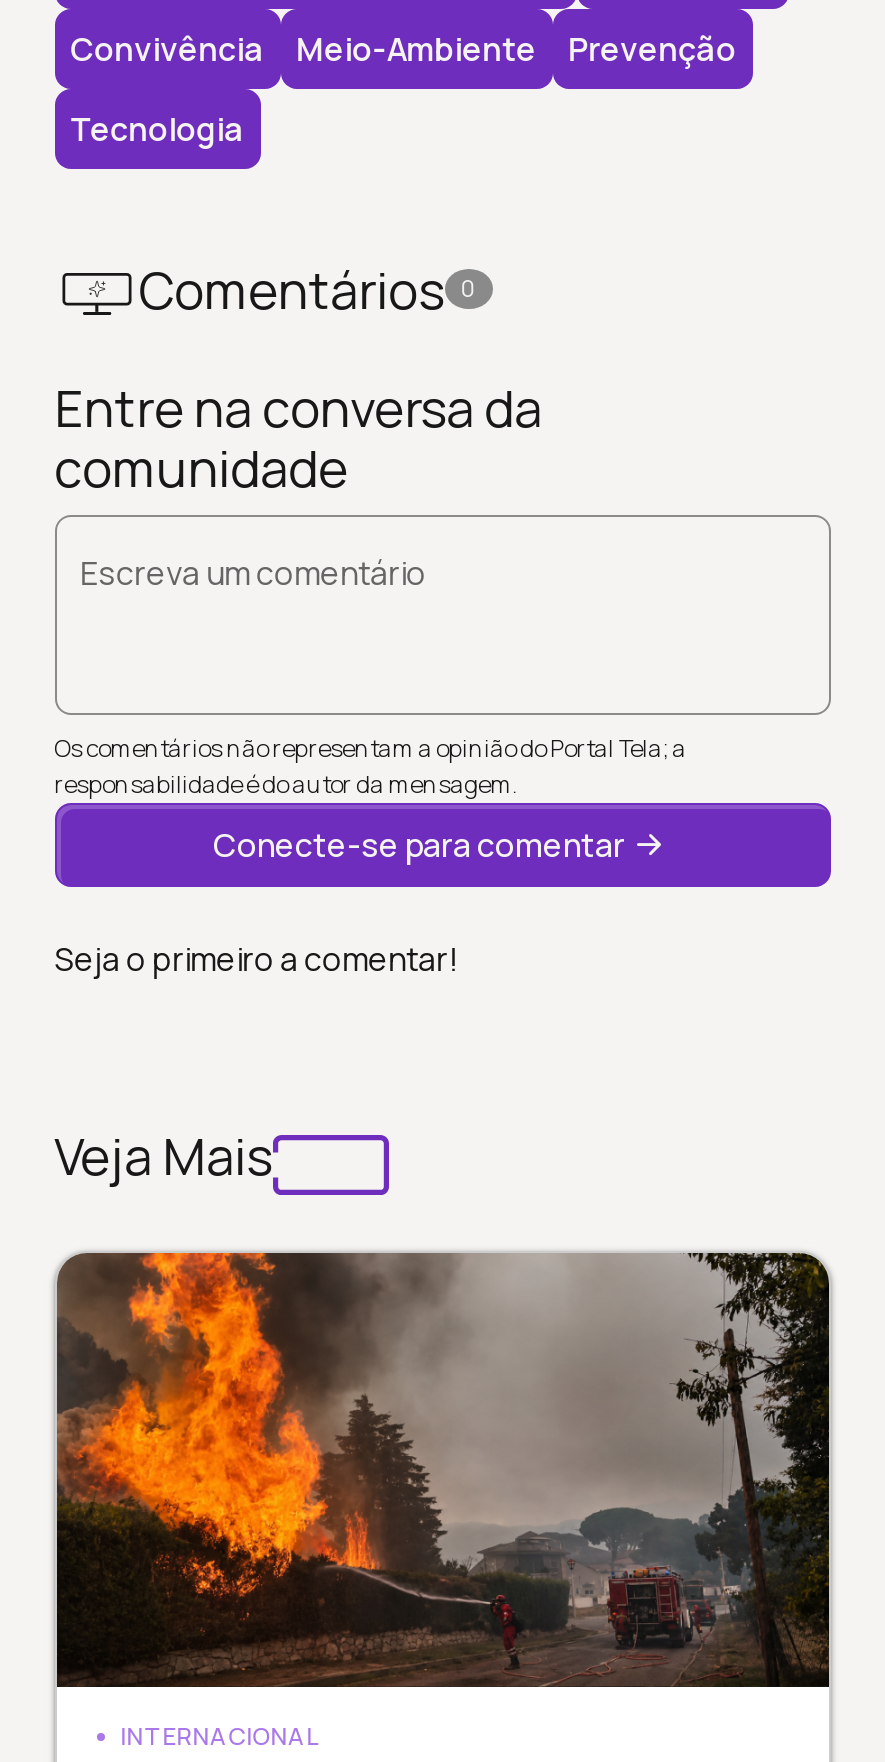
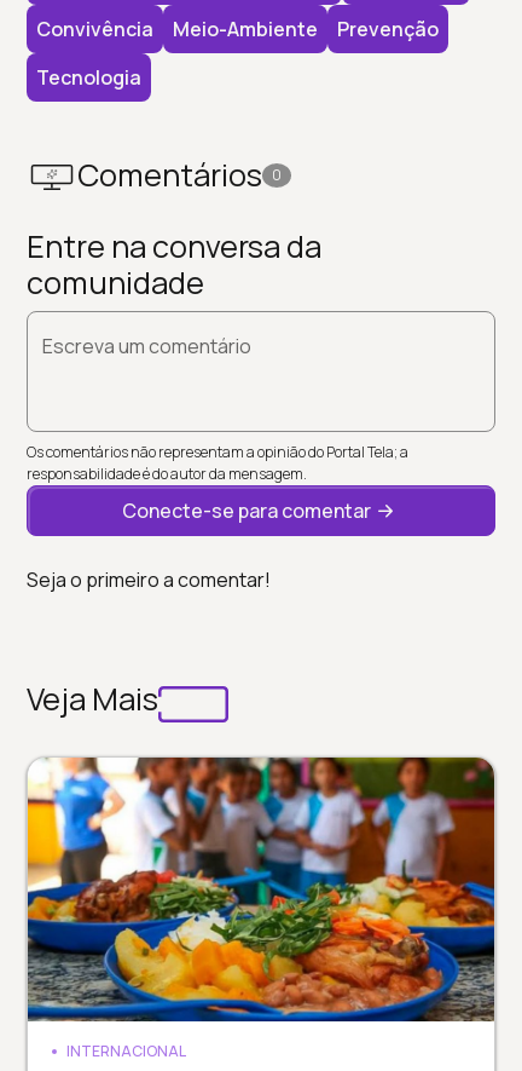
- [image]
+ [image]
